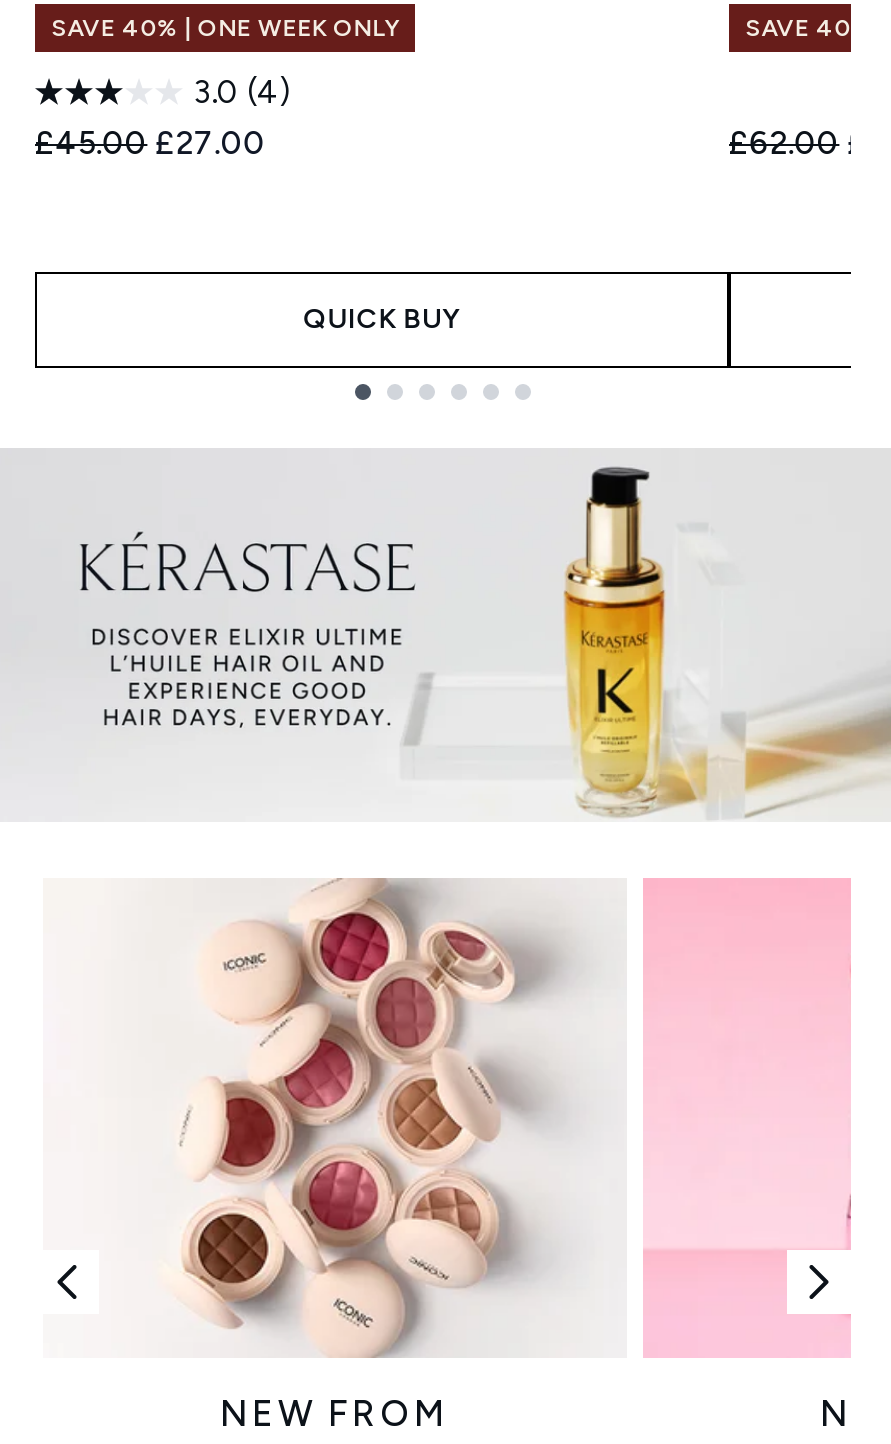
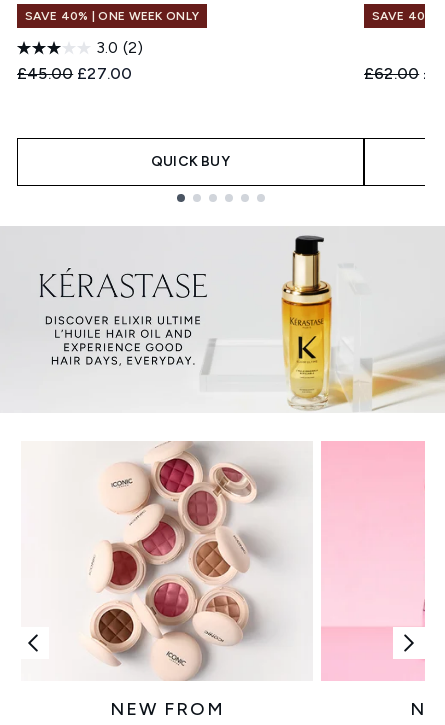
- 3.0 (4)
+ 3.0 (2)
